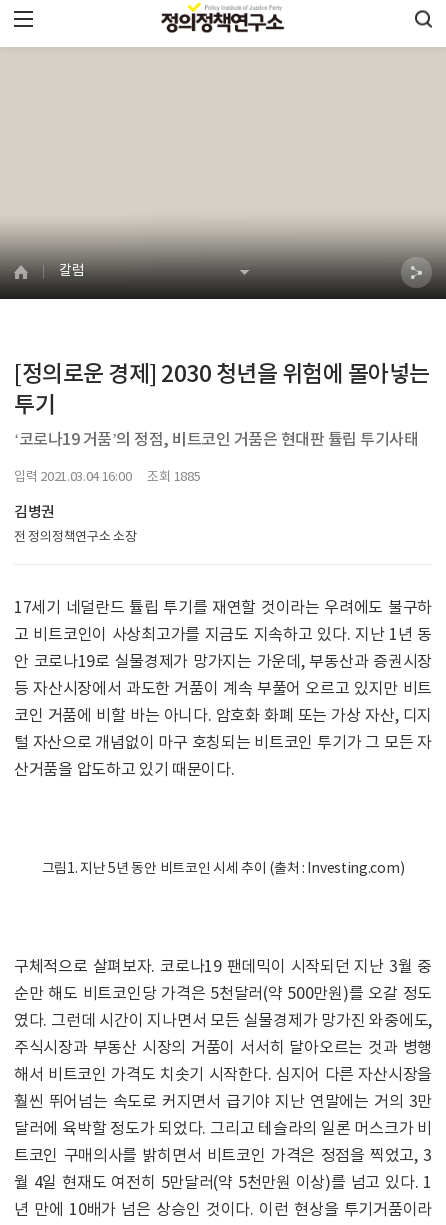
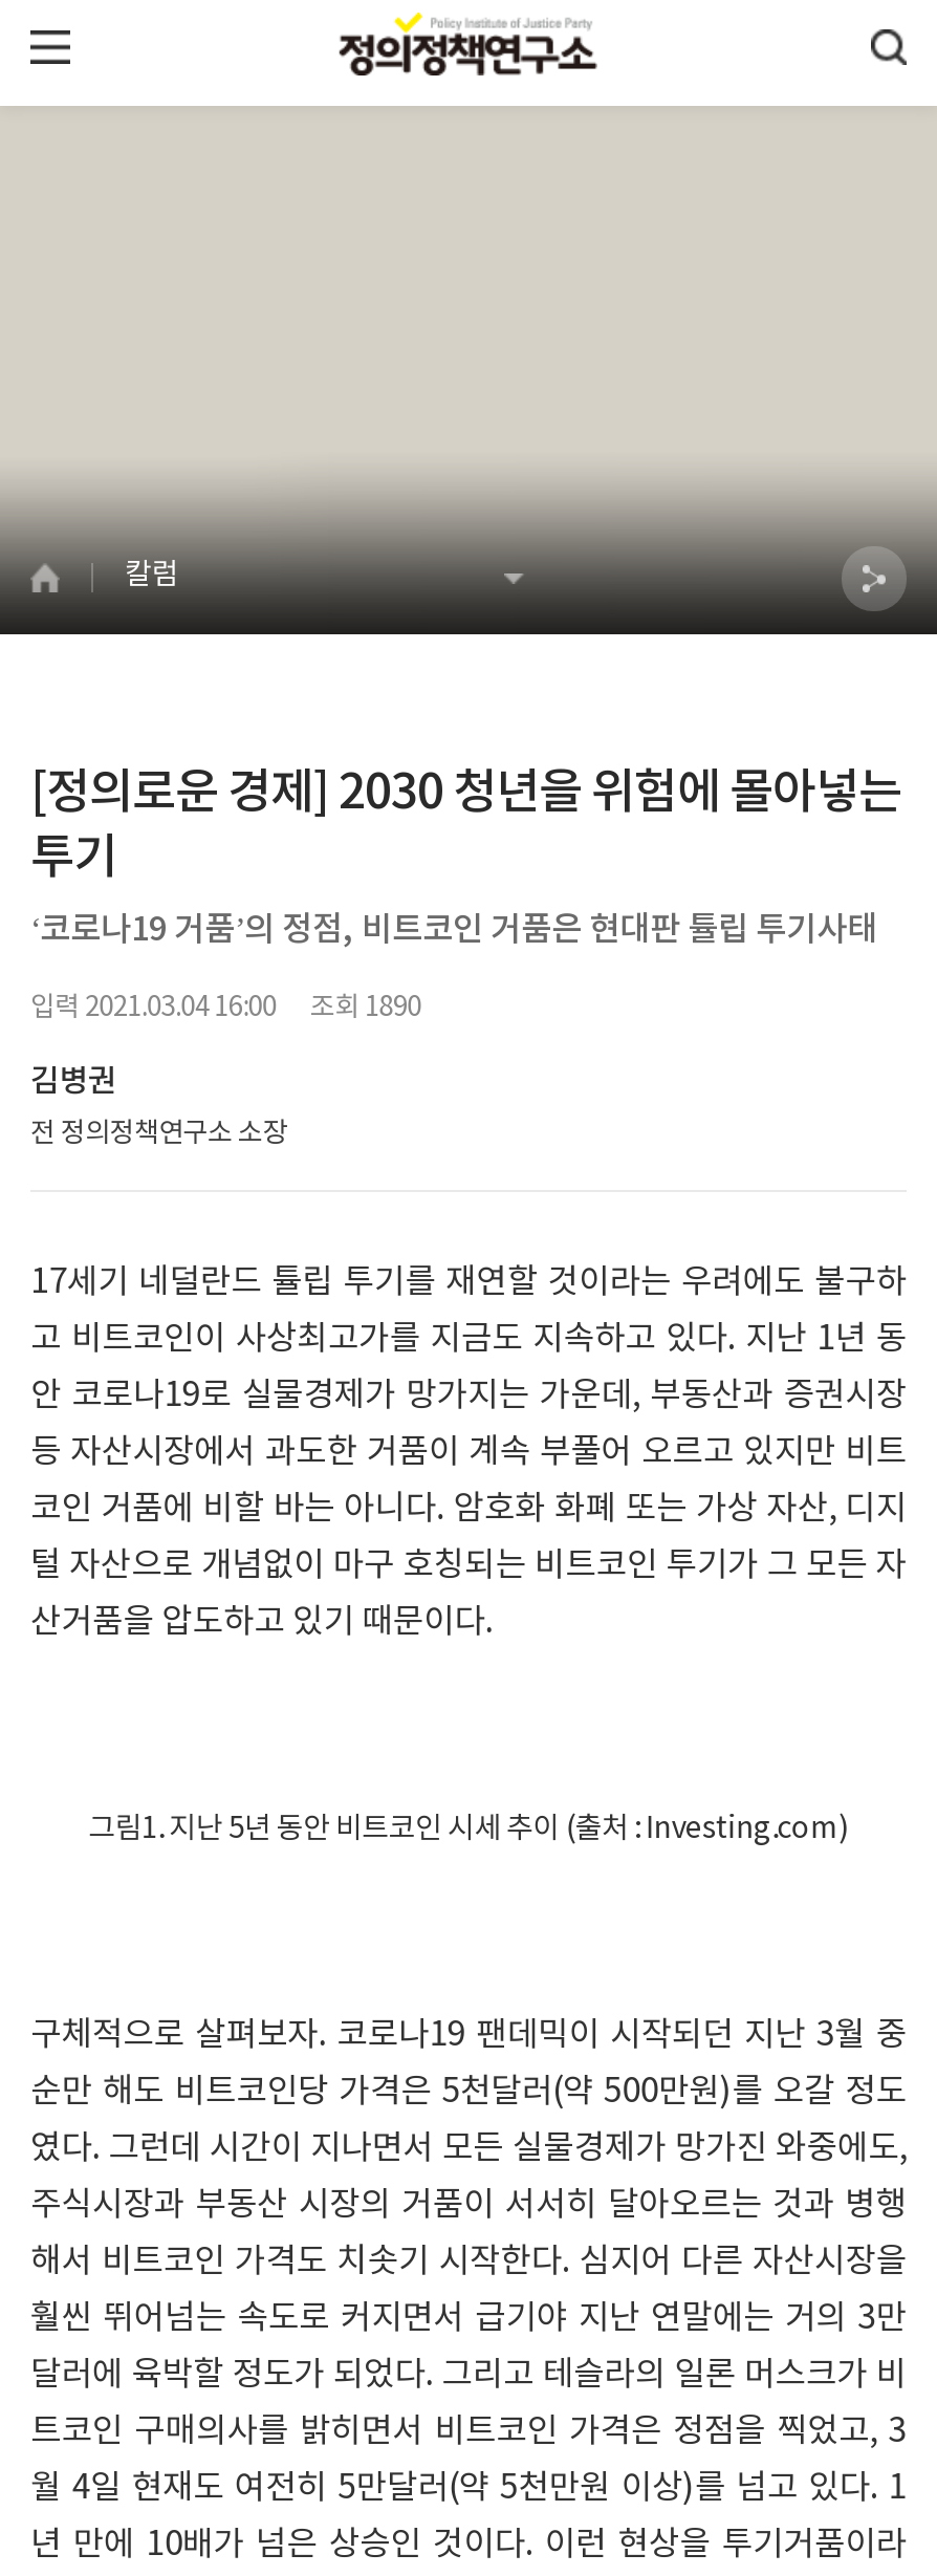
- 입력 2021.03.04 16:00 조회 1885
+ 입력 2021.03.04 16:00 조회 1890
